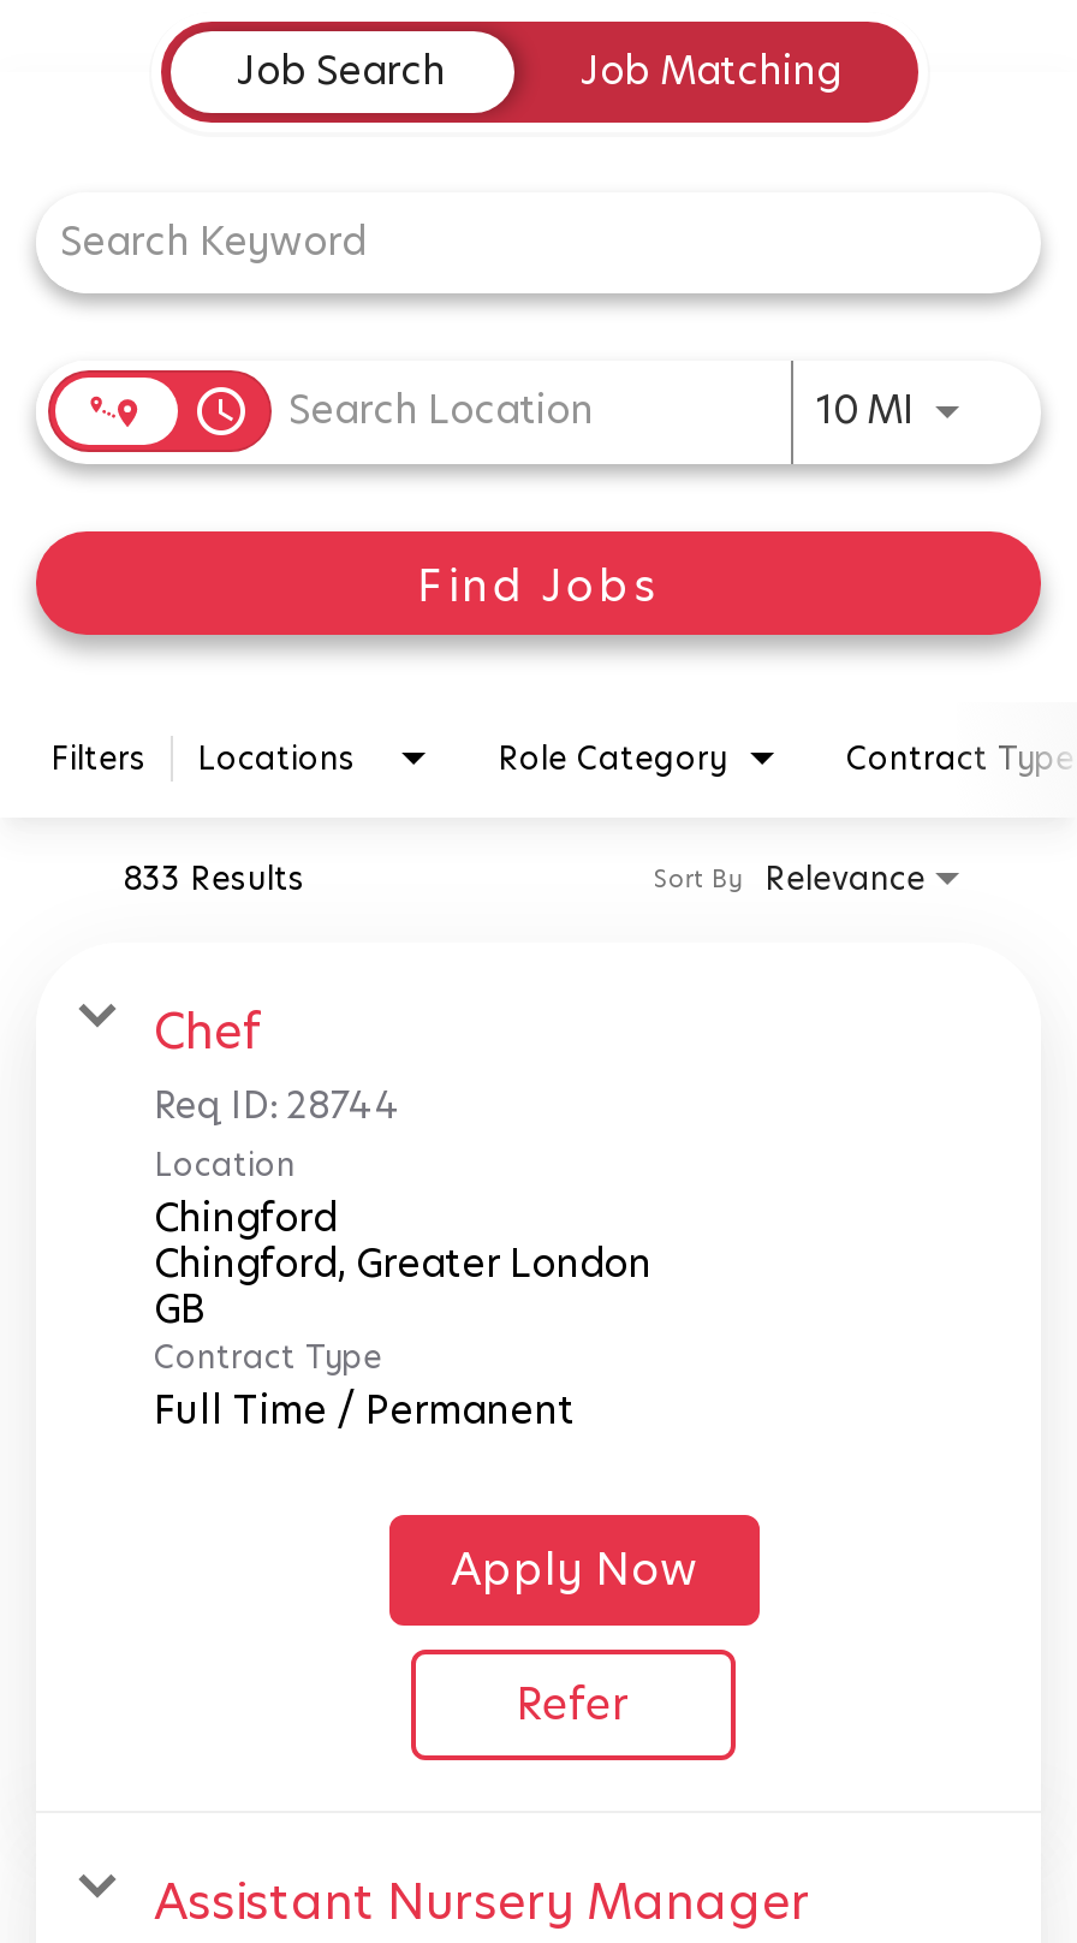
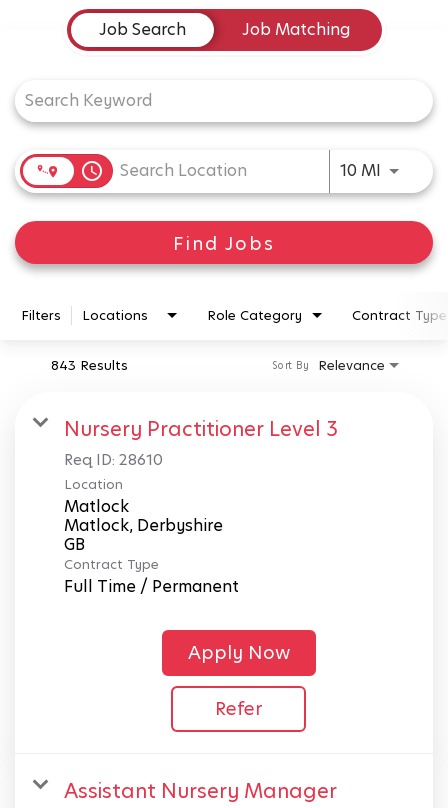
- 833 Results
+ 843 Results

- Chef
- Req ID: 28744
+ Nursery Practitioner Level 3
+ Req ID: 28610

- Chingford
- Chingford, Greater London
+ Matlock
+ Matlock, Derbyshire
